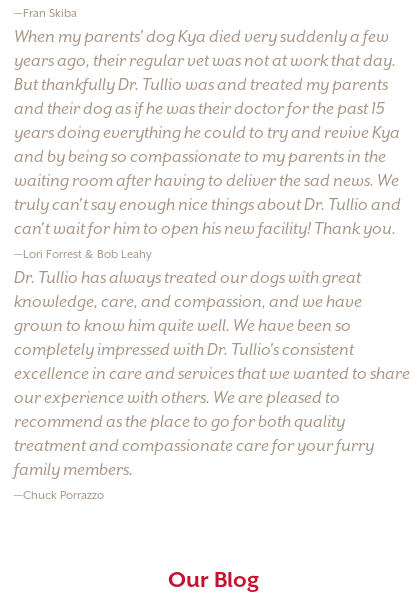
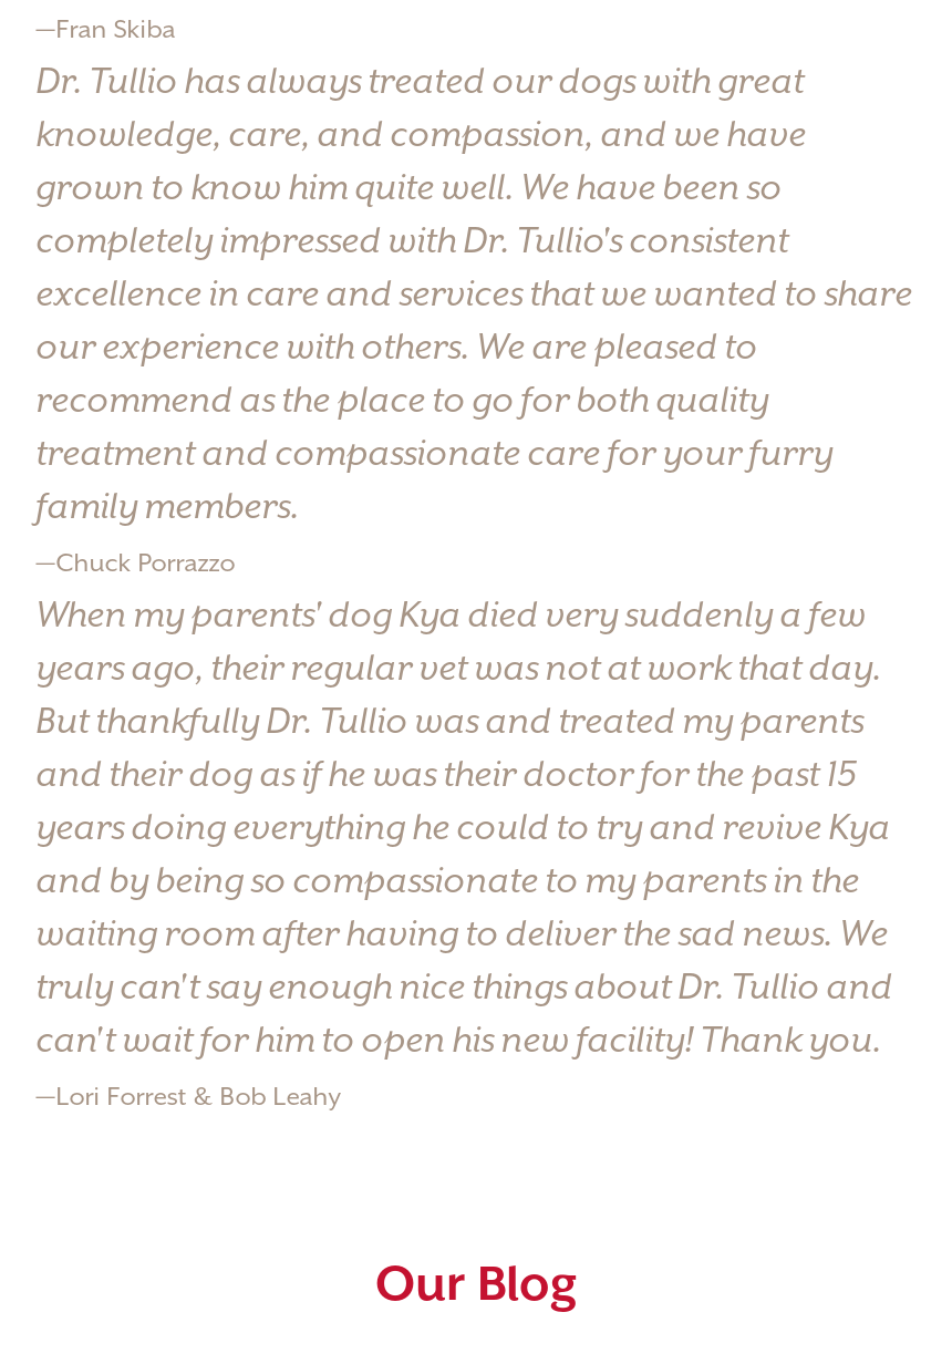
moved down: When my parents' dog Kya died very suddenly a few | years ago, their regular vet was not at work that day. | But thankfully Dr. Tullio was and treated my parents | ... | can't wait for him to open his new facility! Thank you. | —Lori Forrest & Bob Leahy

moved up: Dr. Tullio has always treated our dogs with great | knowledge, care, and compassion, and we have | grown to know him quite well. We have been so | ... | family members. | —Chuck Porrazzo
